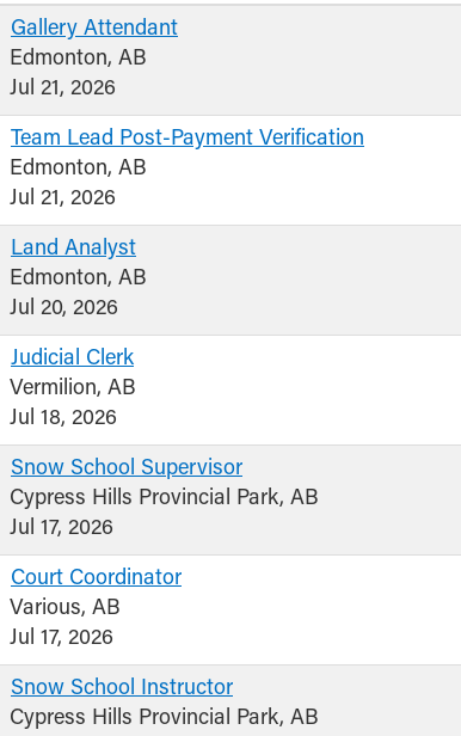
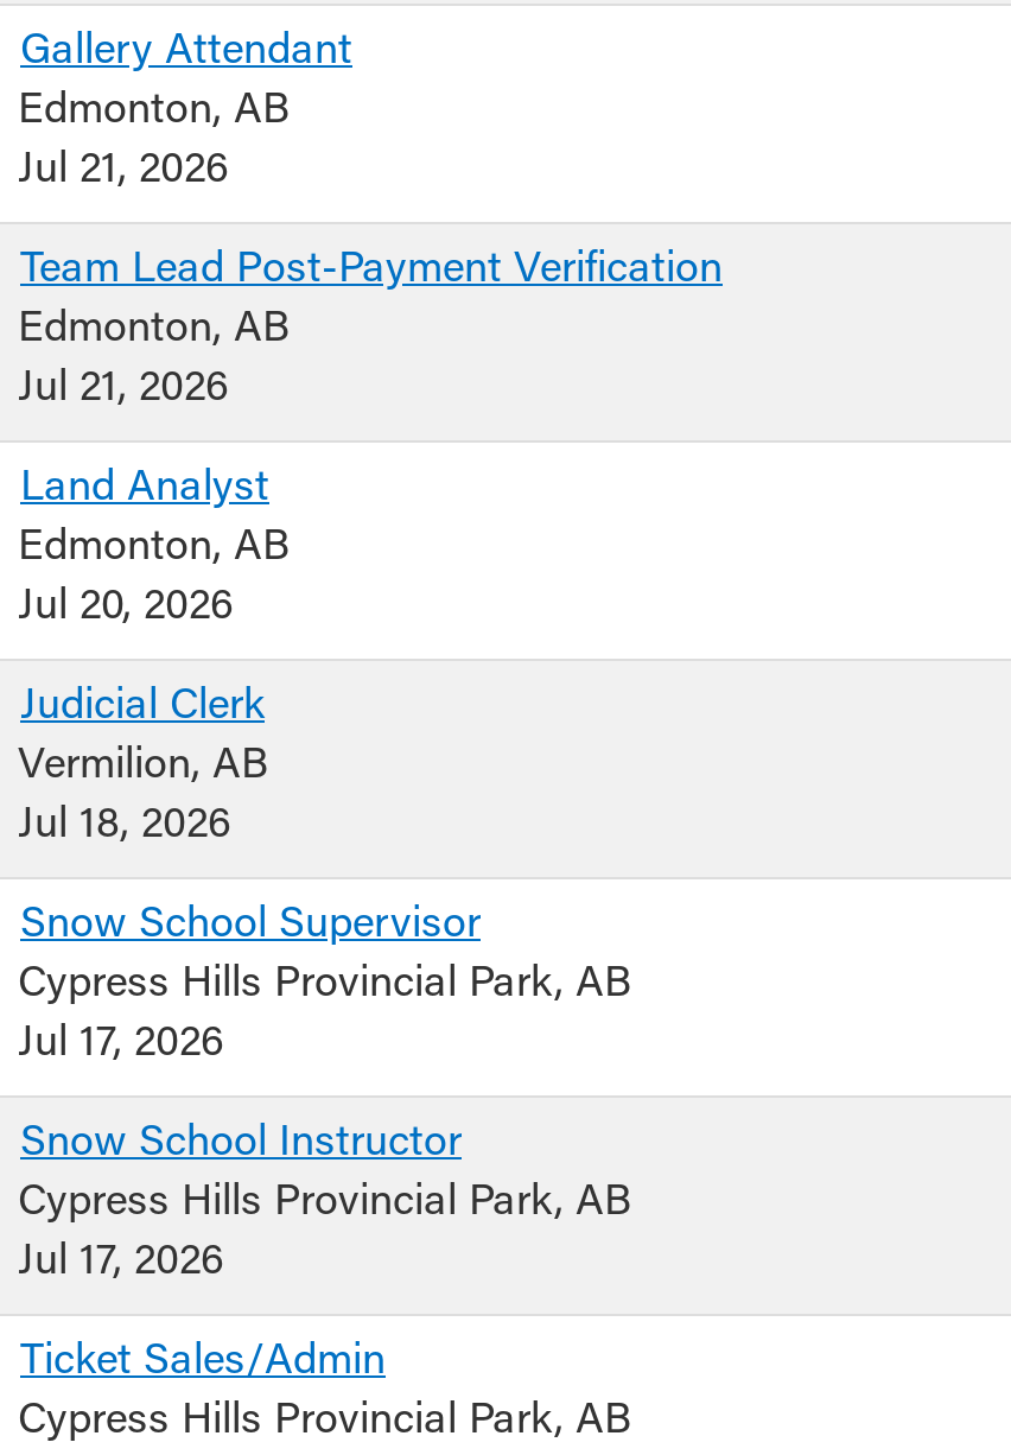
- Court Coordinator
- Various, AB
+ Cypress Hills Provincial Park, AB

+ Ticket Sales/Admin

moved up: Snow School Instructor
